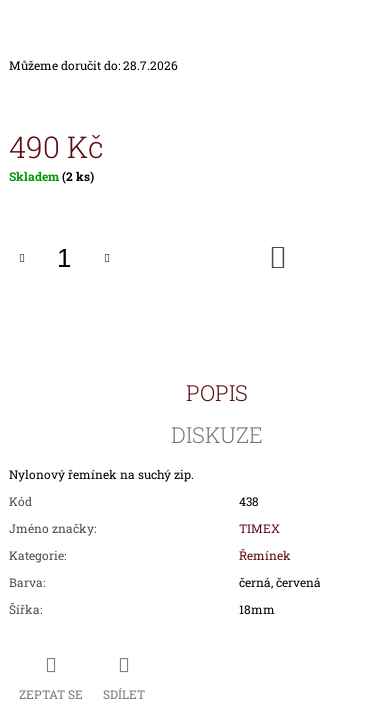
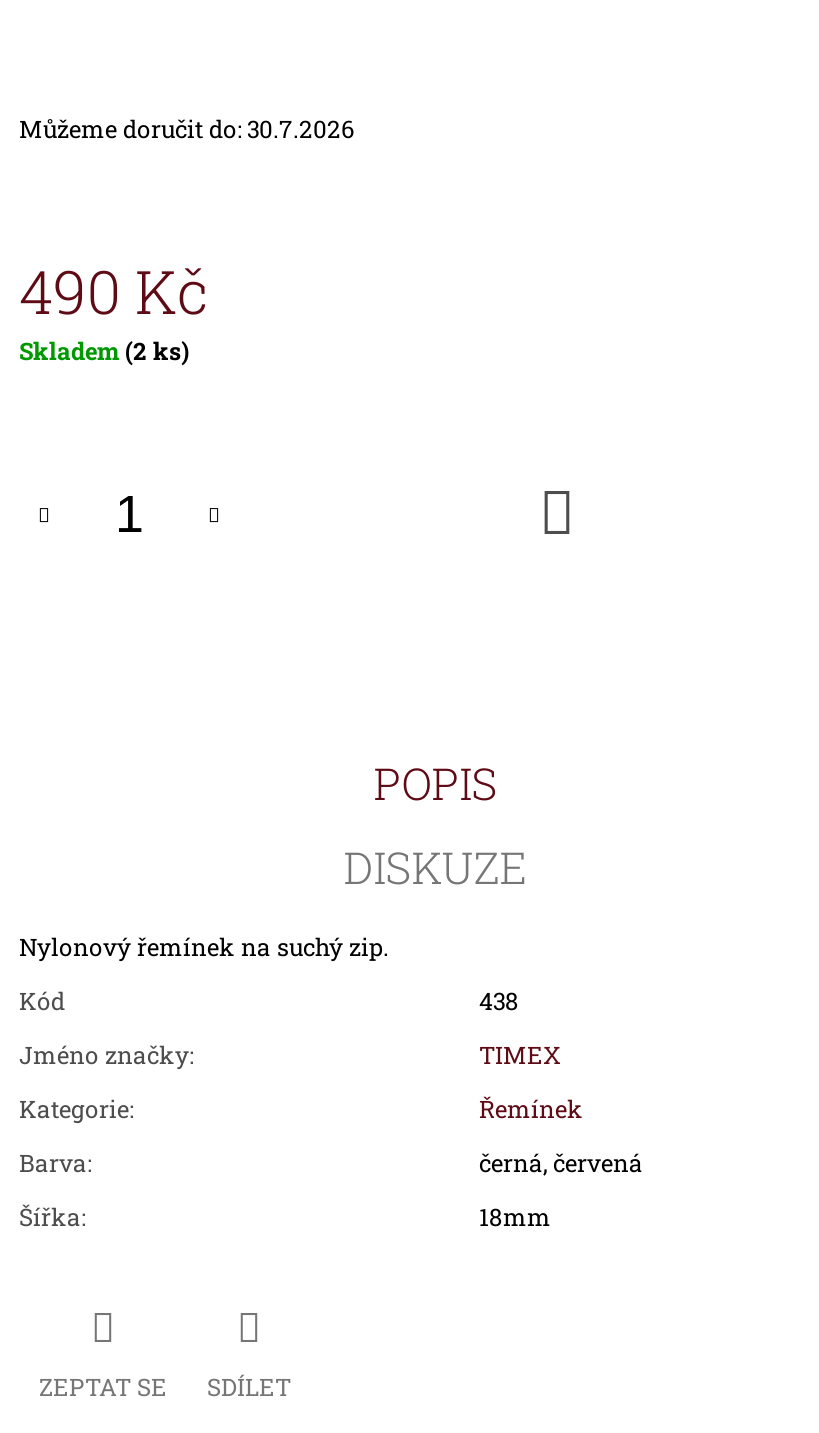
- Můžeme doručit do: 28.7.2026
+ Můžeme doručit do: 30.7.2026
